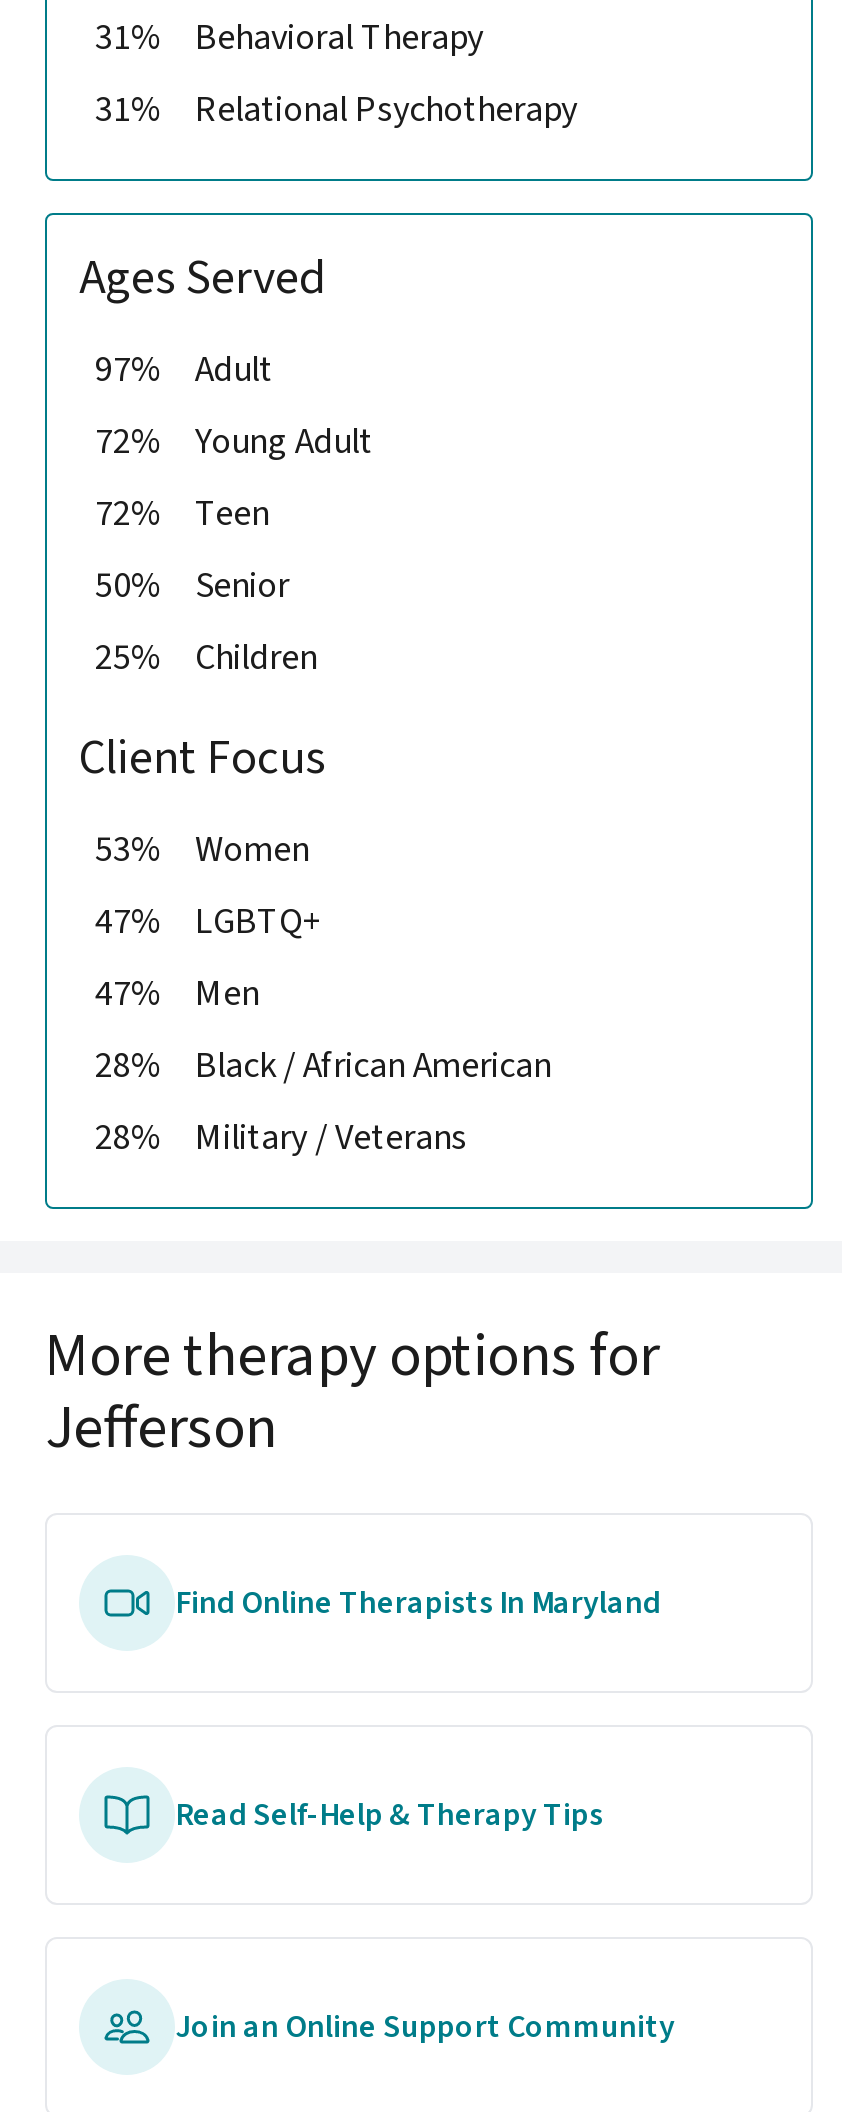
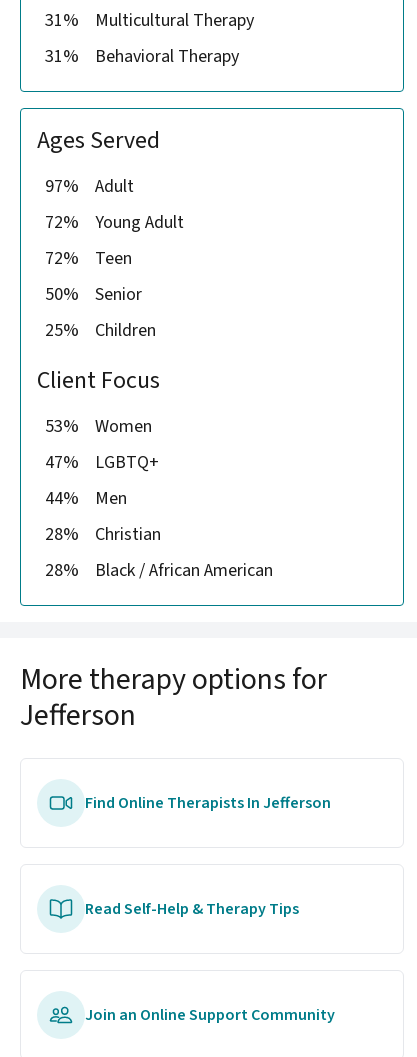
moved down: Behavioral Therapy

+ Multicultural Therapy

- Relational Psychotherapy

- 47% Men
+ 44% Men

moved down: Black / African American

+ Christian

- Military / Veterans

- Find Online Therapists In Maryland
+ Find Online Therapists In Jefferson
